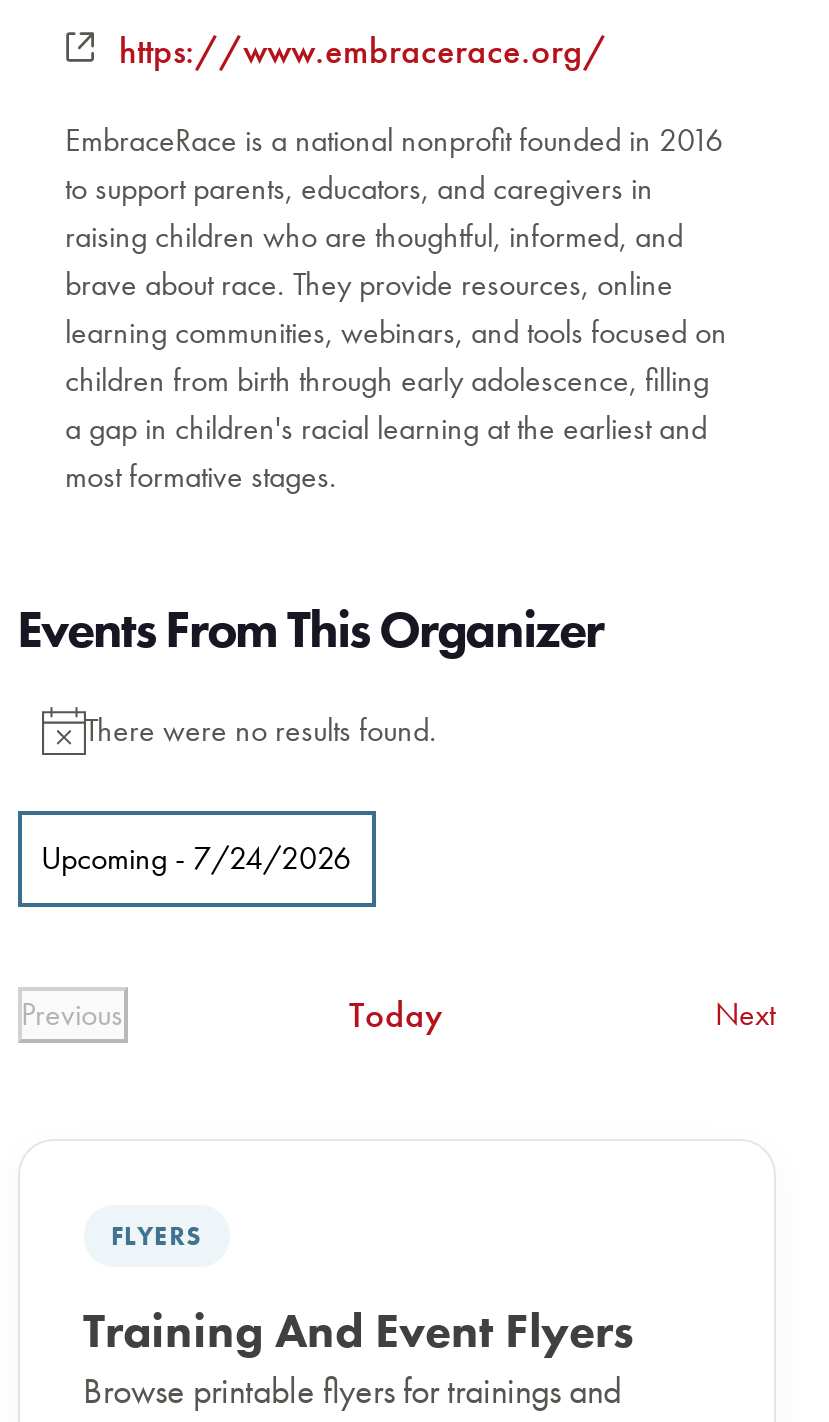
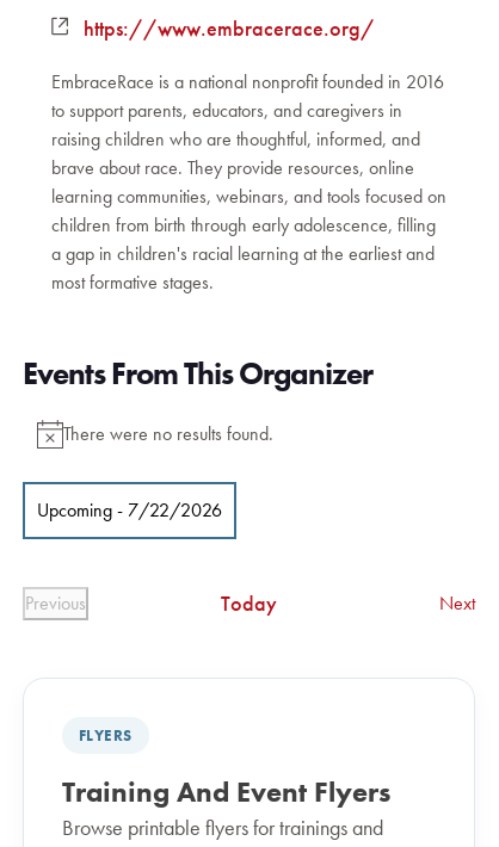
- Upcoming - 7/24/2026
+ Upcoming - 7/22/2026
